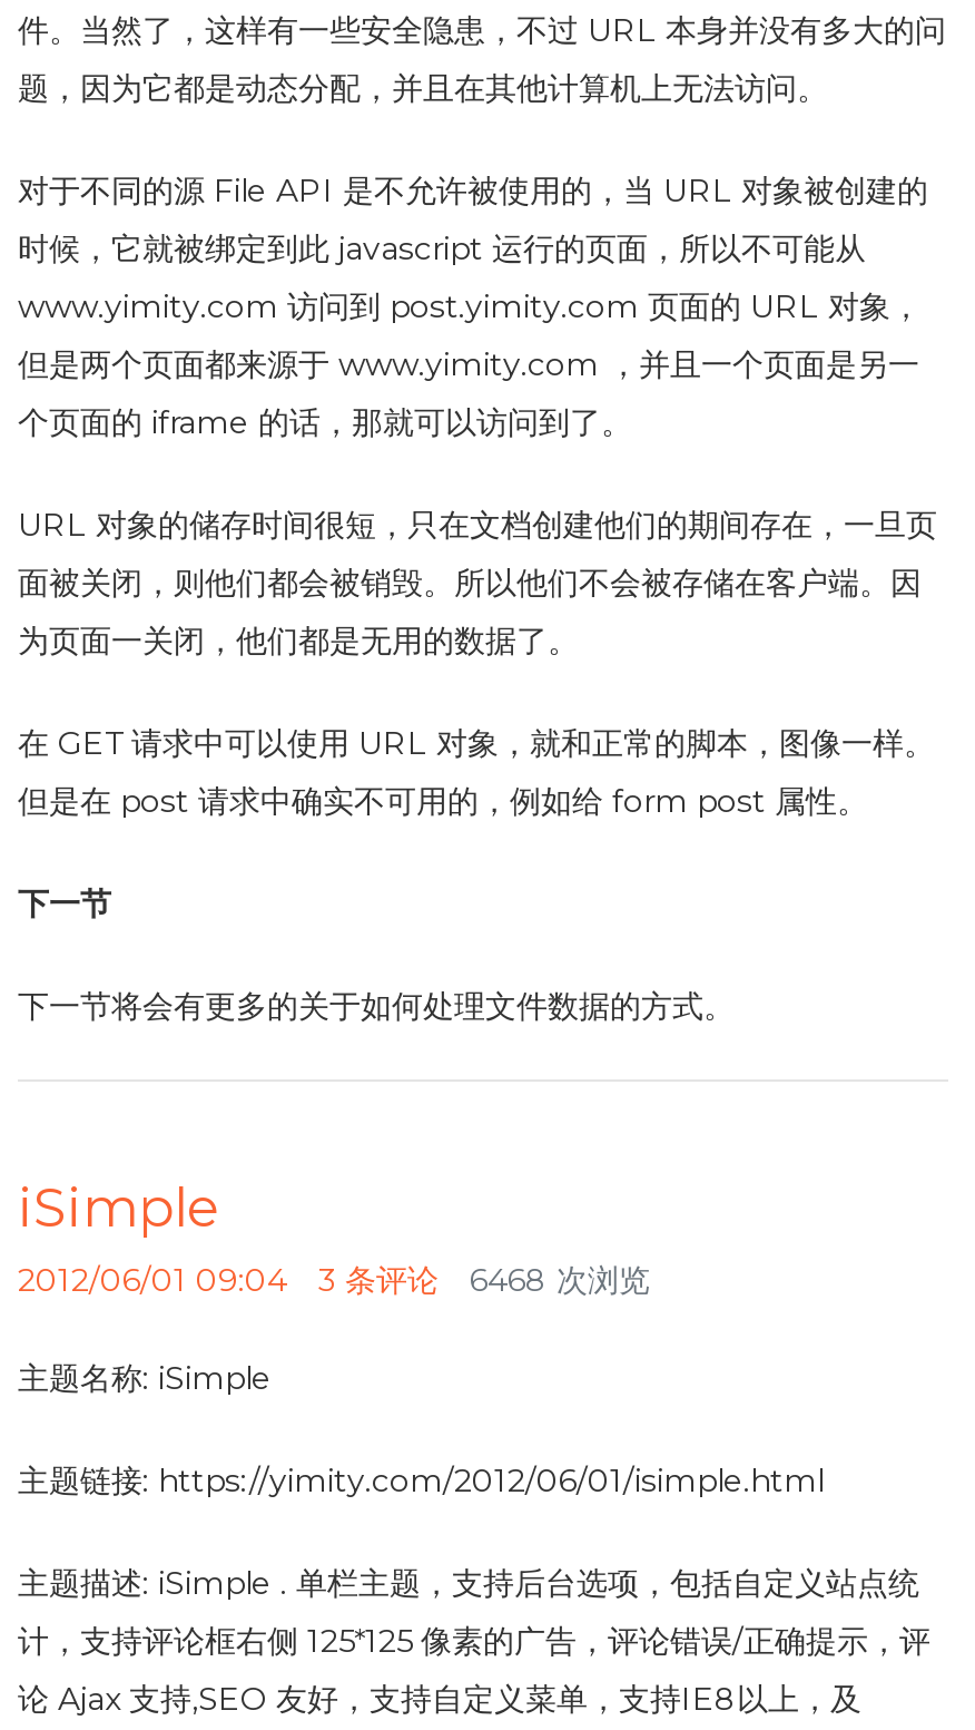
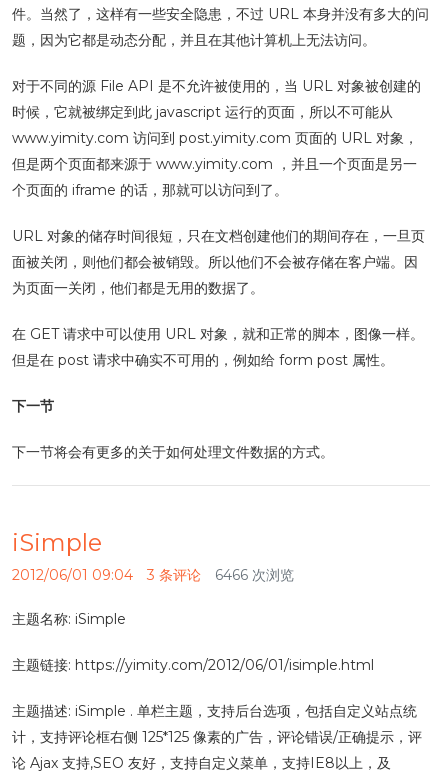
- 2012/06/01 09:04 3 条评论 6468 次浏览
+ 2012/06/01 09:04 3 条评论 6466 次浏览
